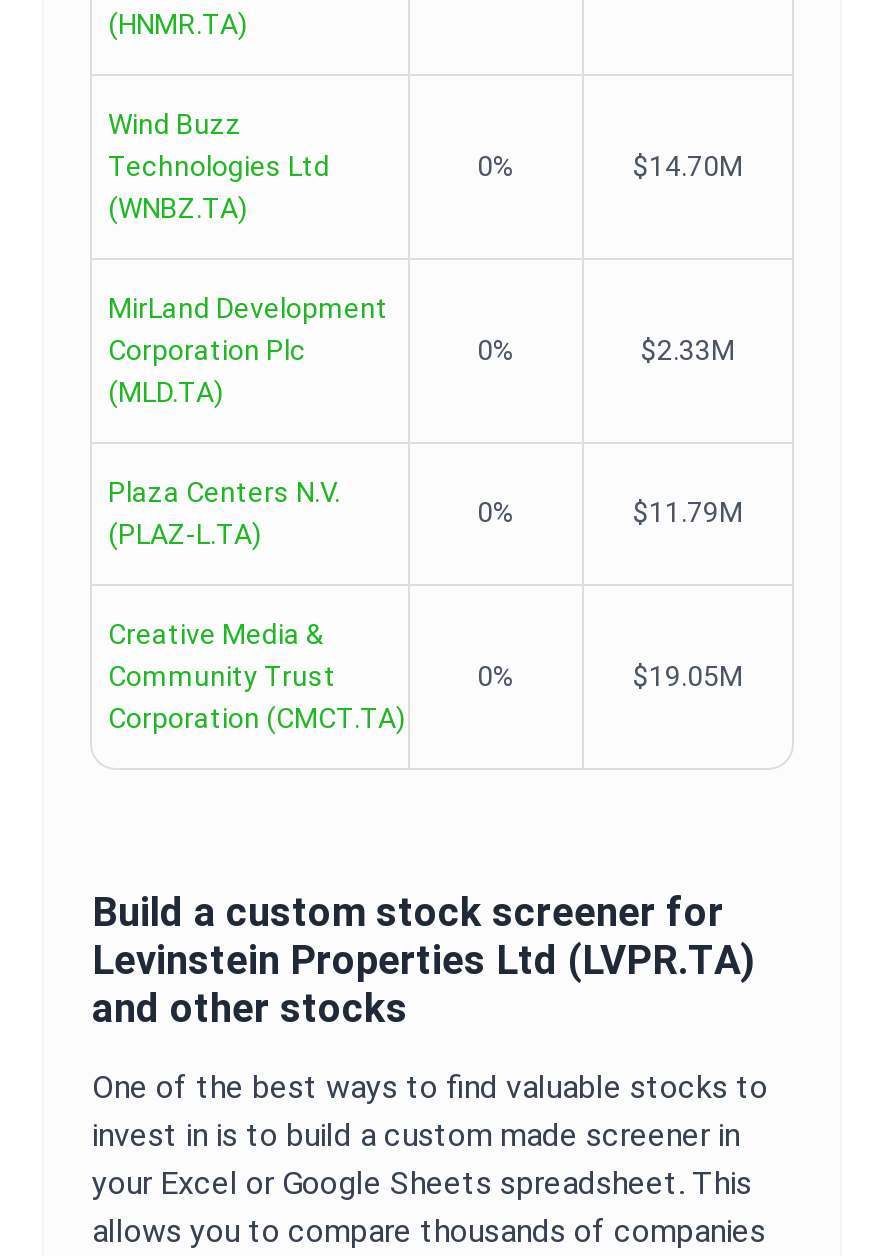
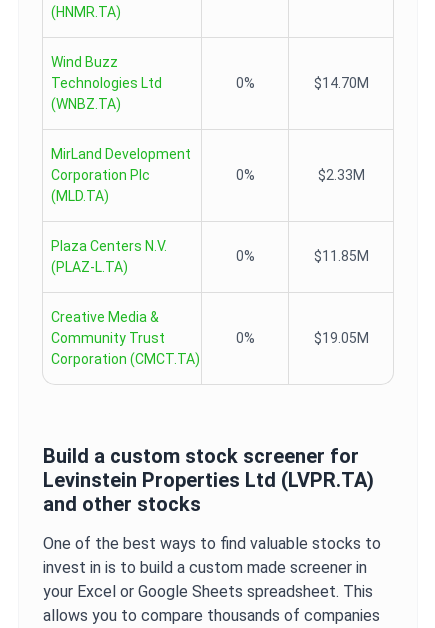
- $11.79M
+ $11.85M
